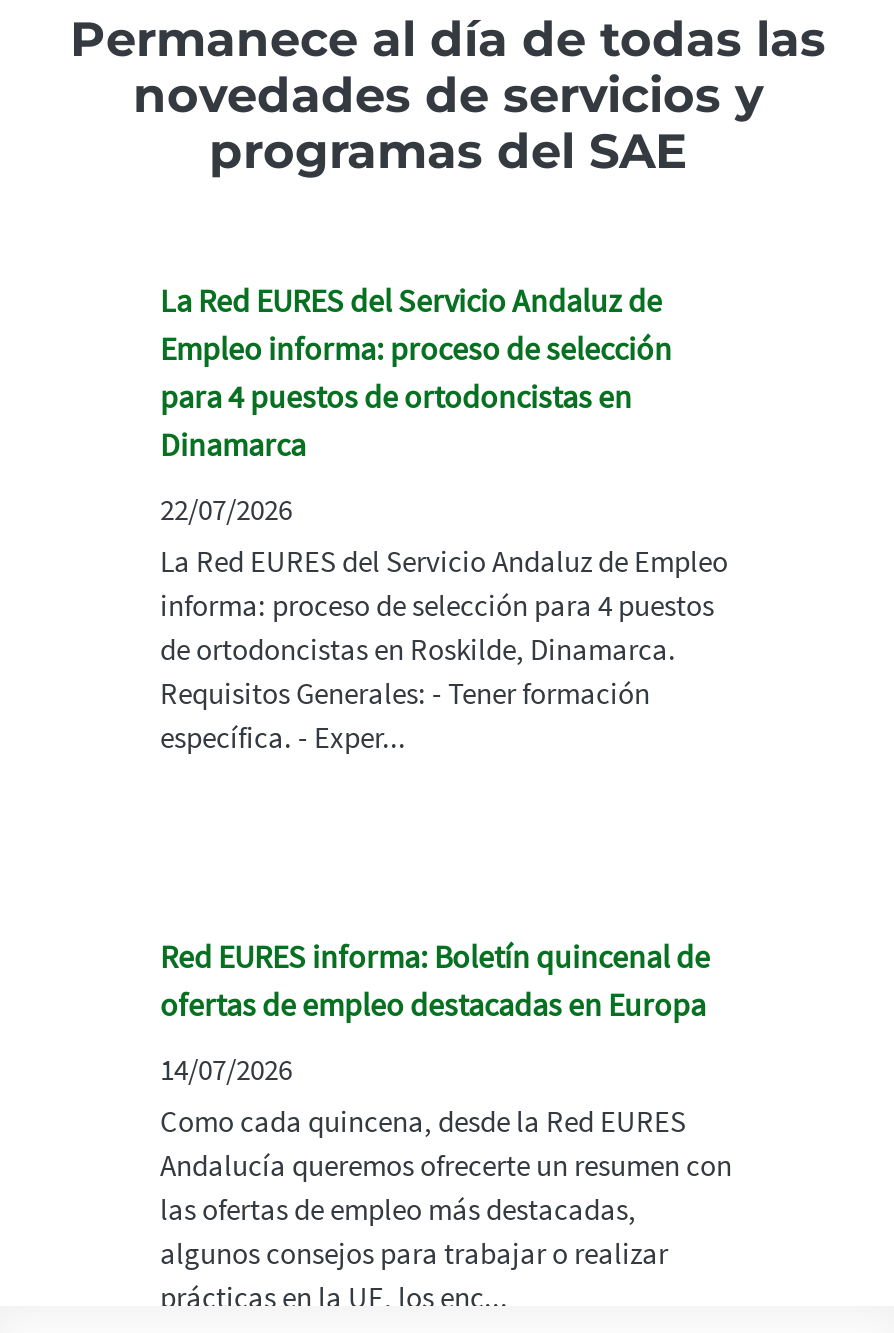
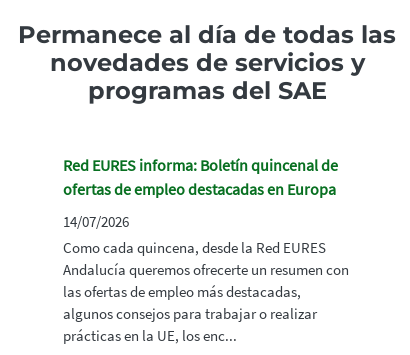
- La Red EURES del Servicio Andaluz de
- Empleo informa: proceso de selección
- para 4 puestos de ortodoncistas en
- Dinamarca
- 22/07/2026
- La Red EURES del Servicio Andaluz de Empleo
- informa: proceso de selección para 4 puestos
- de ortodoncistas en Roskilde, Dinamarca.
- Requisitos Generales: - Tener formación
- específica. - Exper...
